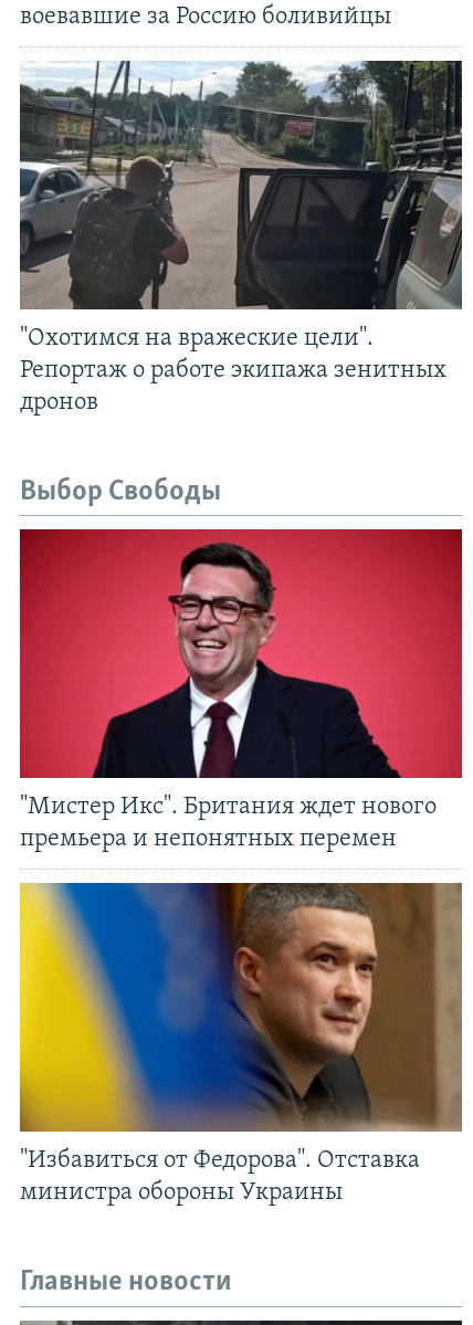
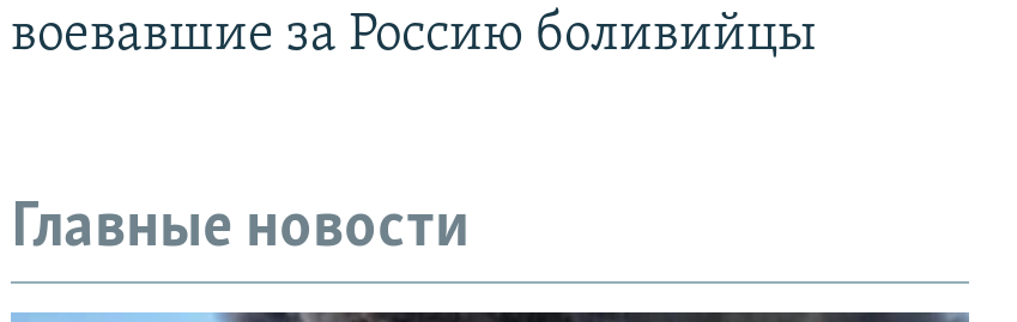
- [image]
- "Охотимся на вражеские цели".
- Репортаж о работе экипажа зенитных
- дронов
- Выбор Свободы

- [image]
- "Мистер Икс". Британия ждет нового
- премьера и непонятных перемен

- [image]
- "Избавиться от Федорова". Отставка
- министра обороны Украины
